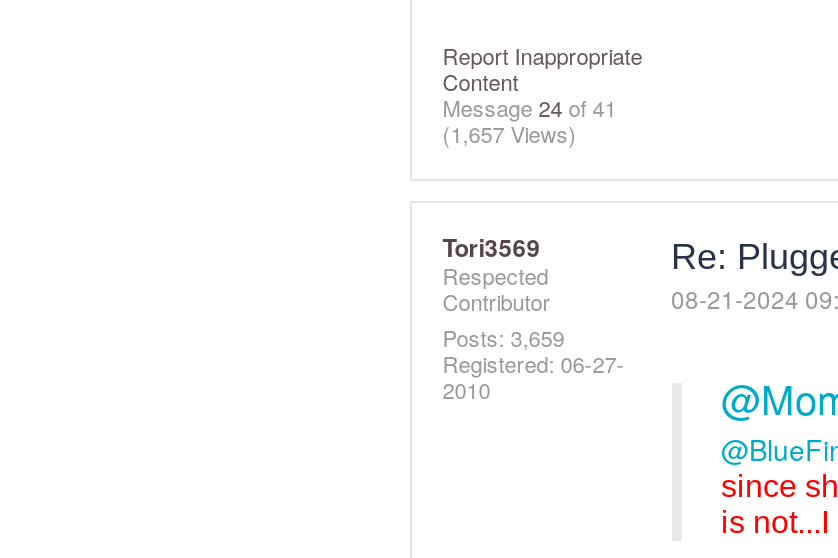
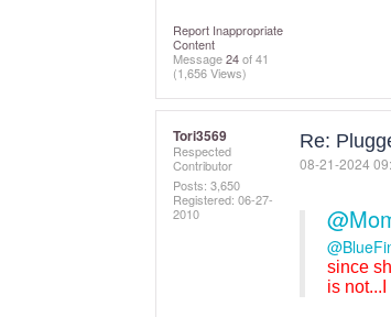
- (1,657 Views)
+ (1,656 Views)

- Posts: 3,659
+ Posts: 3,650
